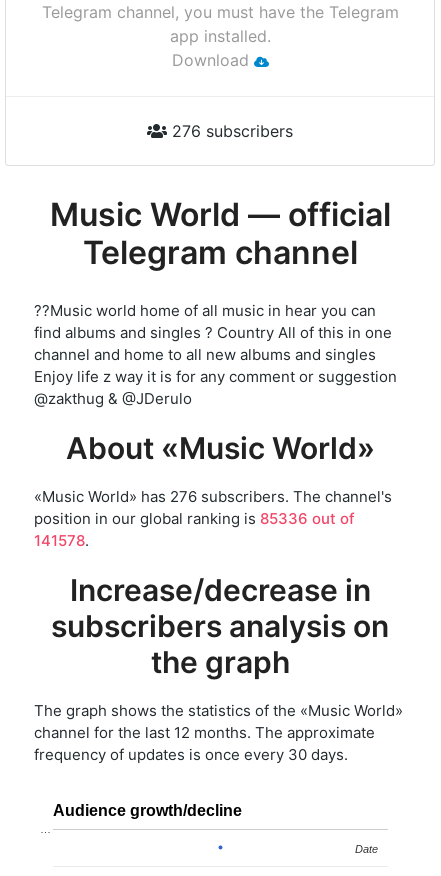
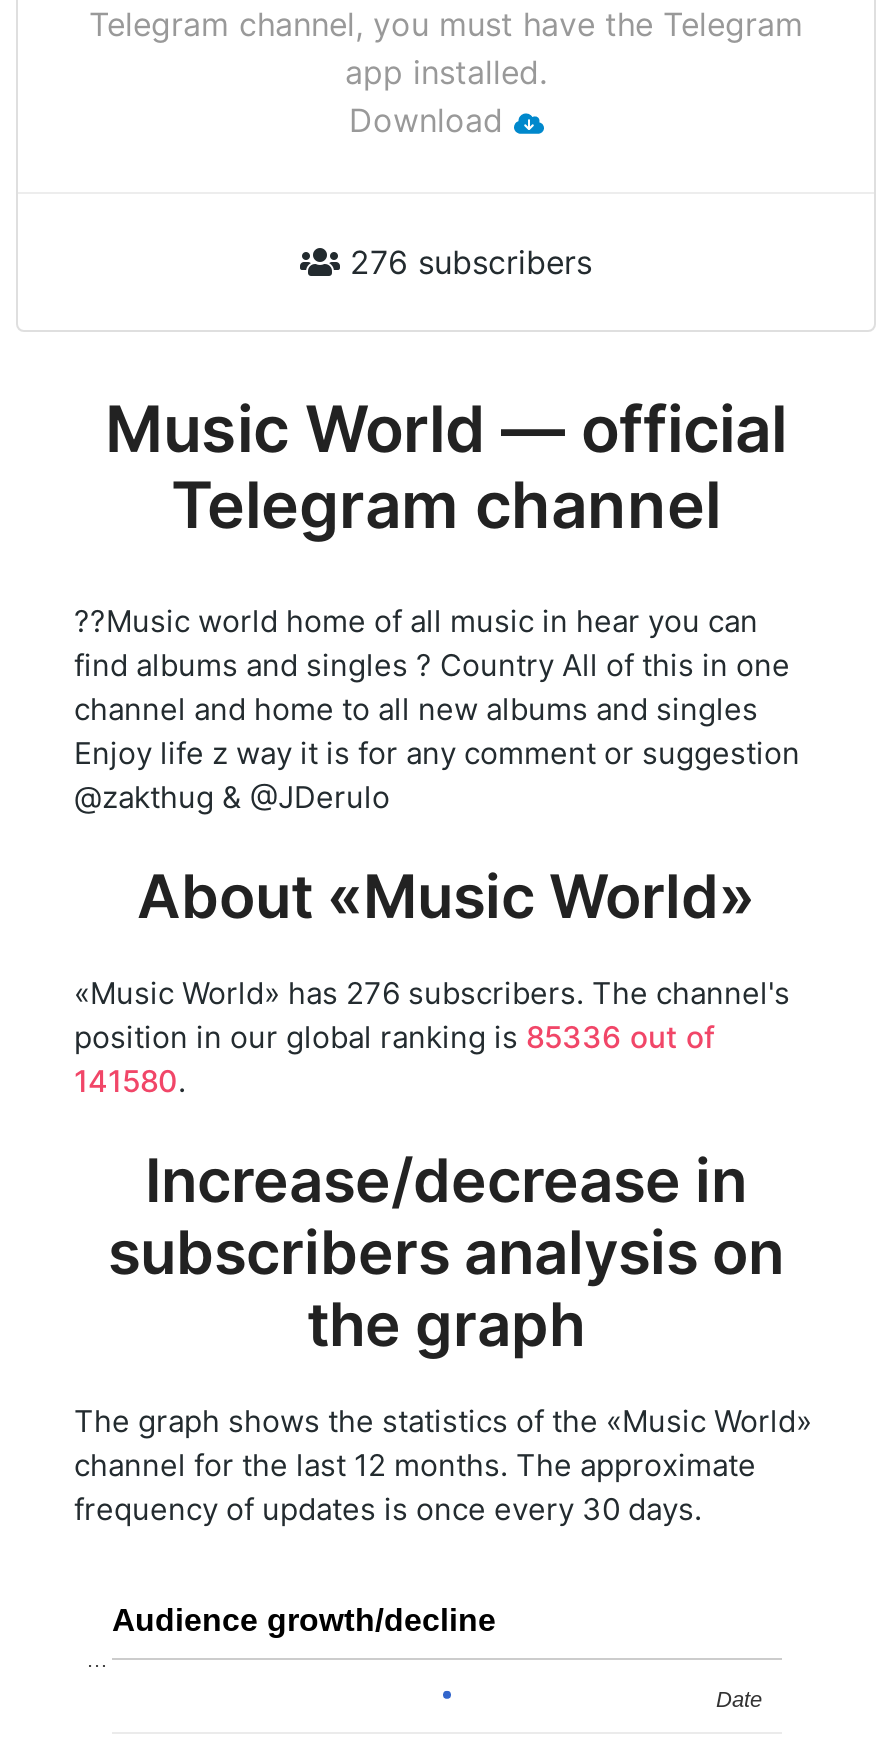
- 141578.
+ 141580.
